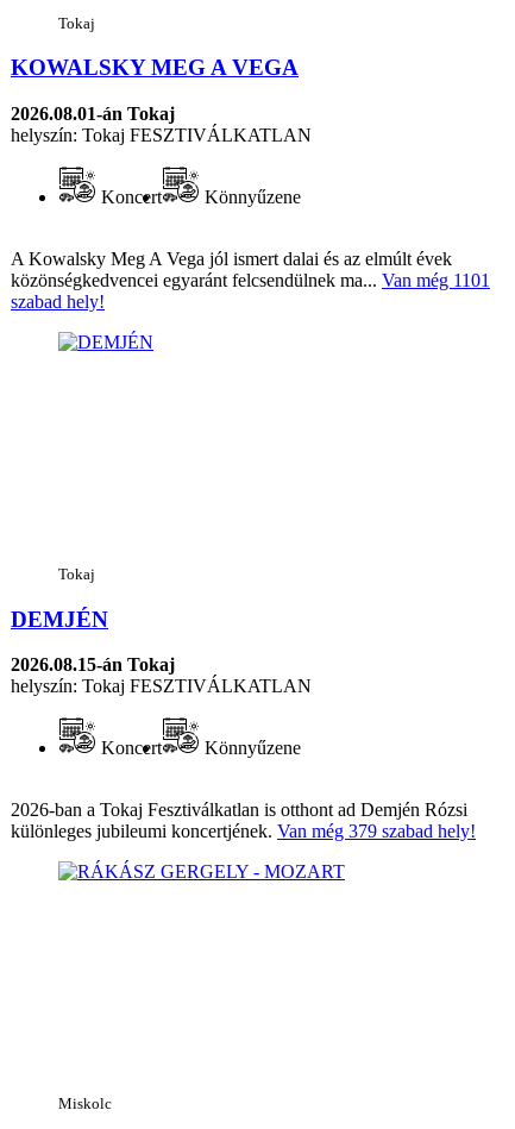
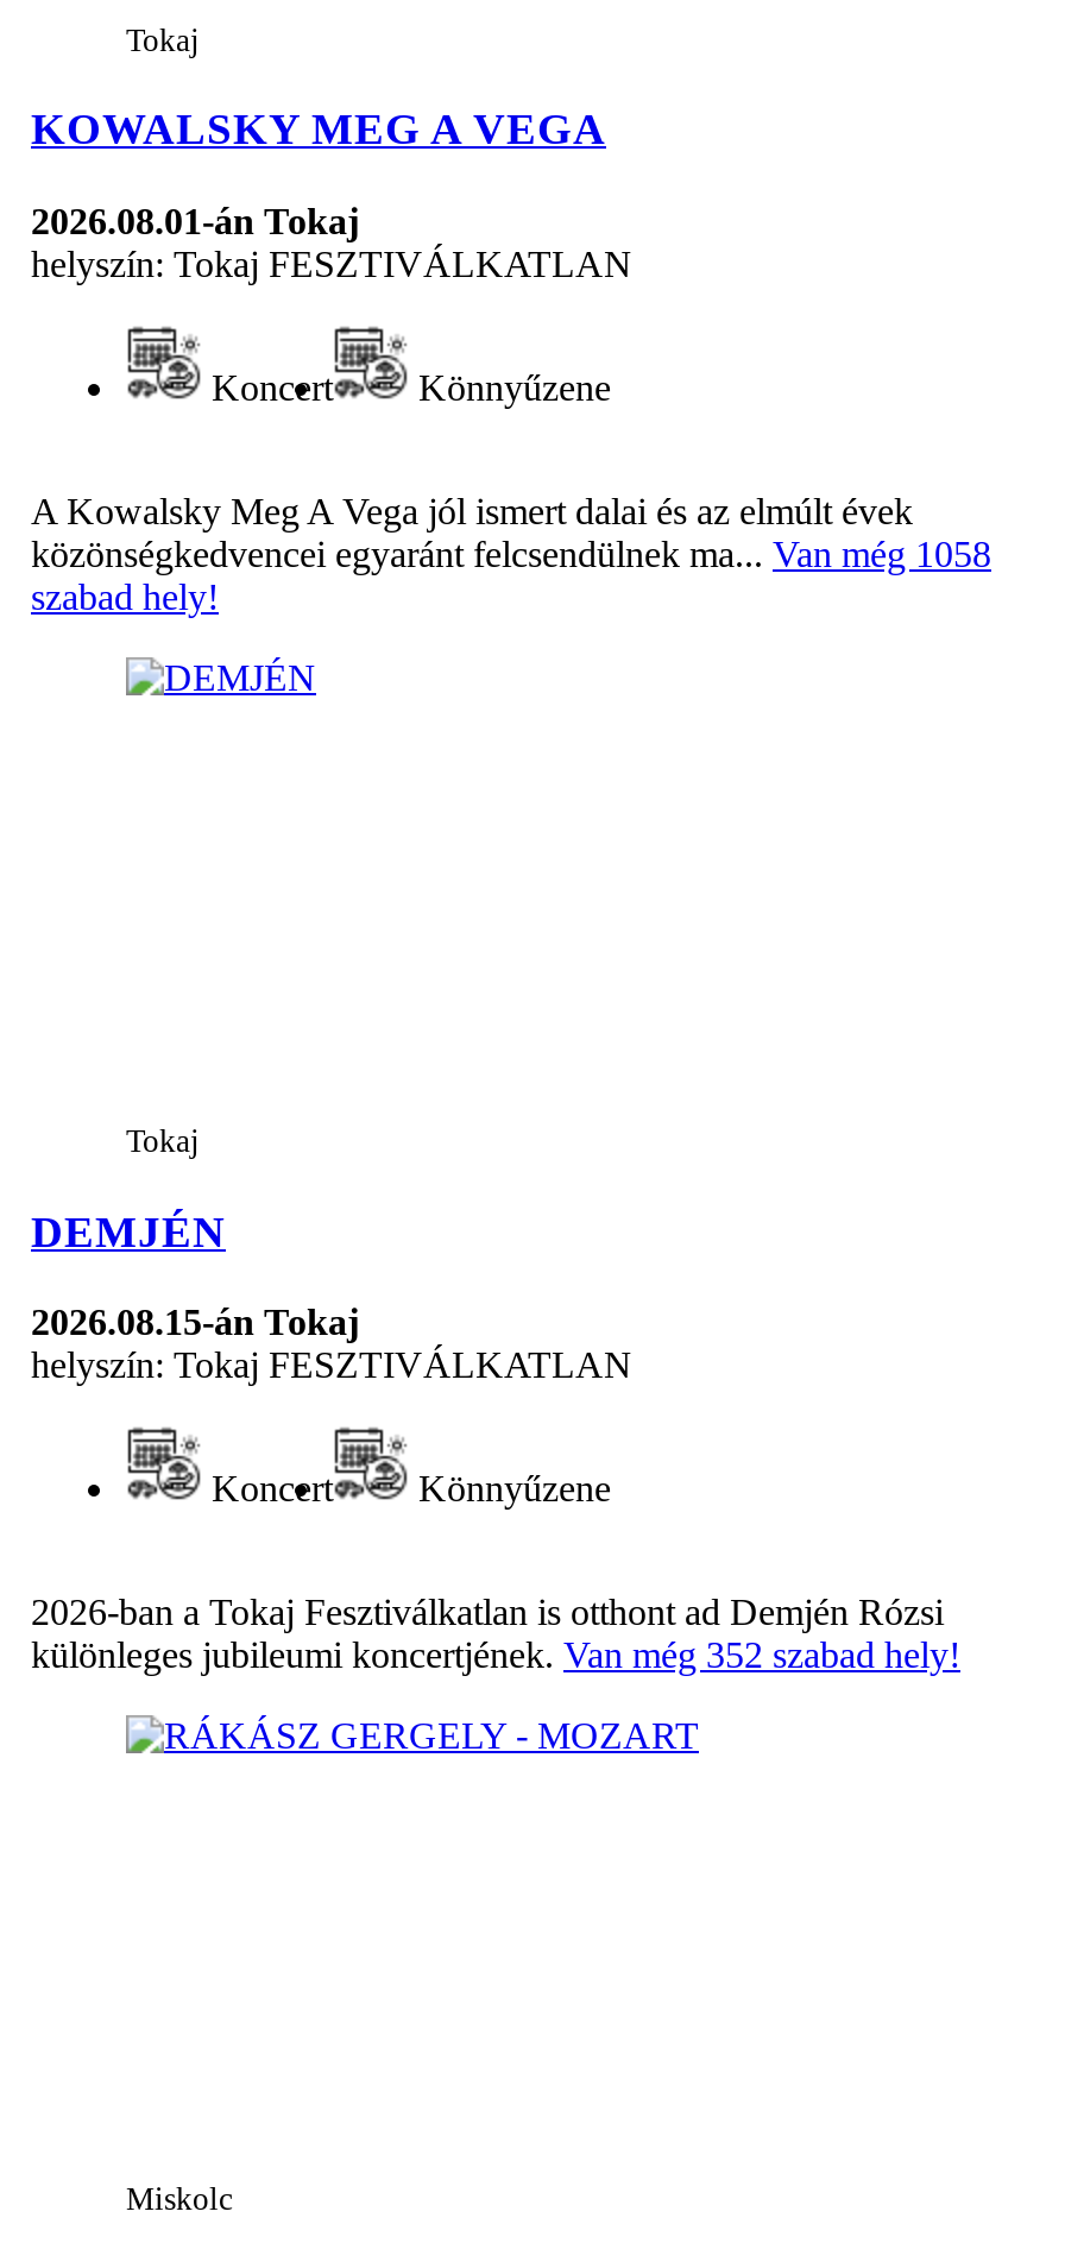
- közönségkedvencei egyaránt felcsendülnek ma... Van még 1101
+ közönségkedvencei egyaránt felcsendülnek ma... Van még 1058

- különleges jubileumi koncertjének. Van még 379 szabad hely!
+ különleges jubileumi koncertjének. Van még 352 szabad hely!
